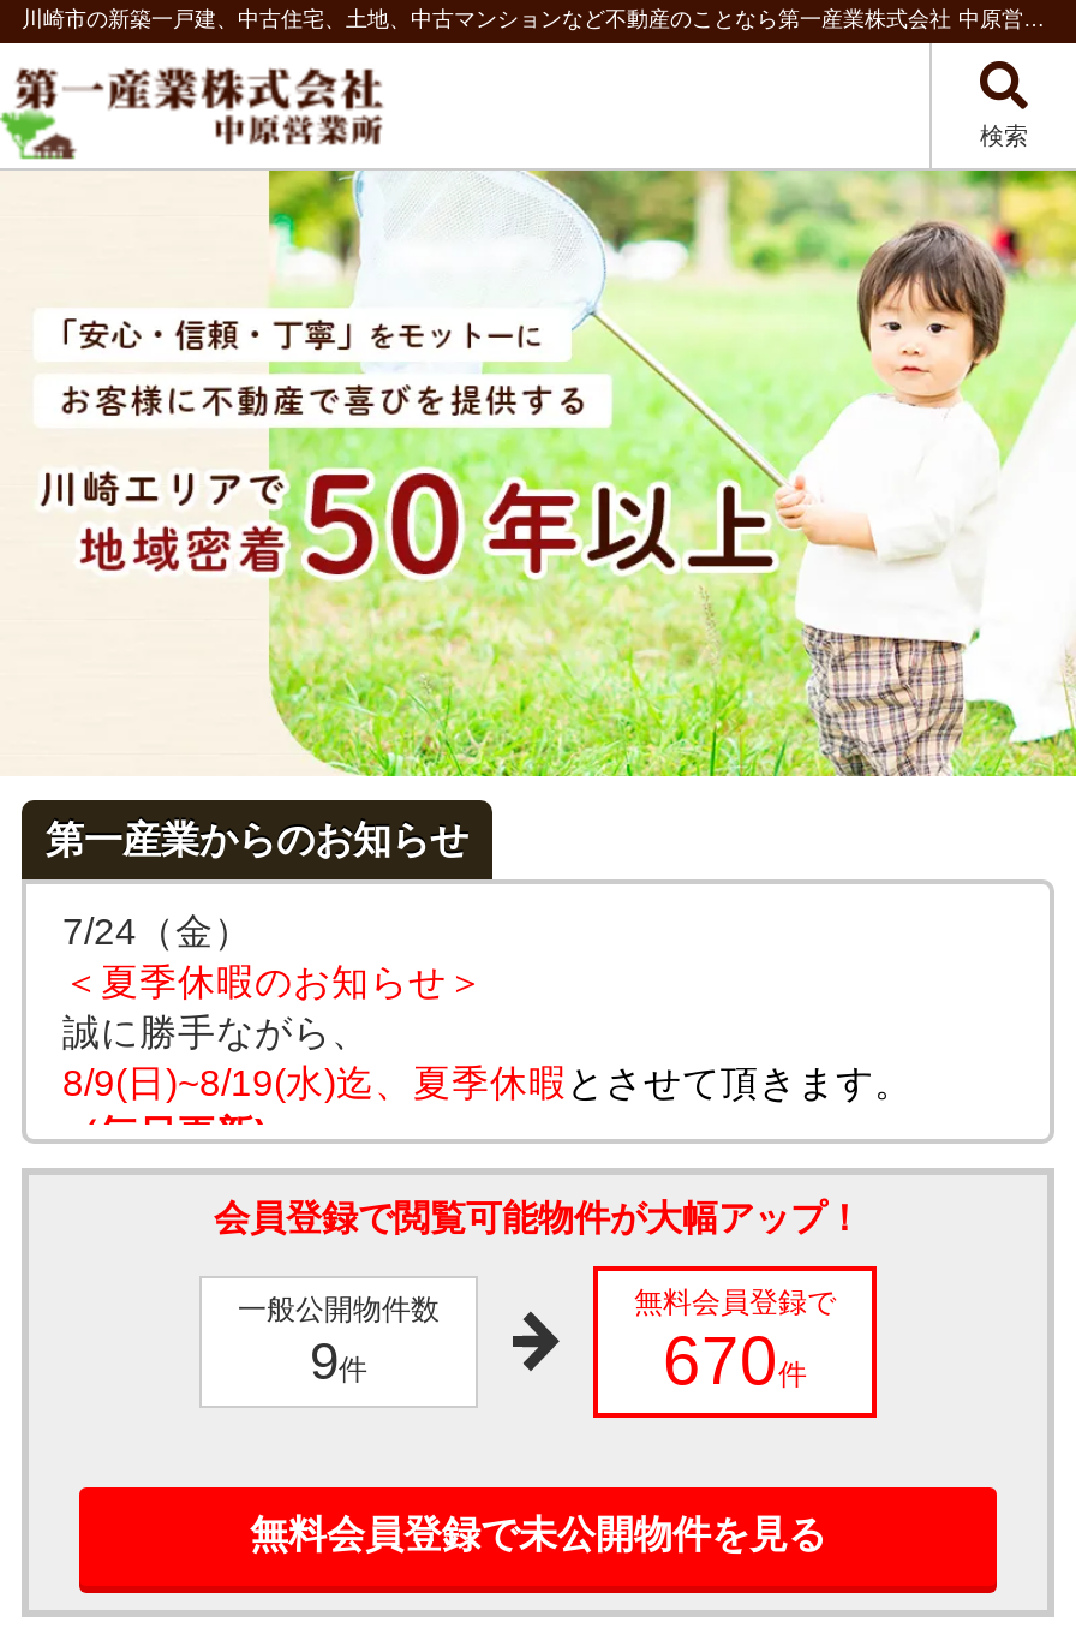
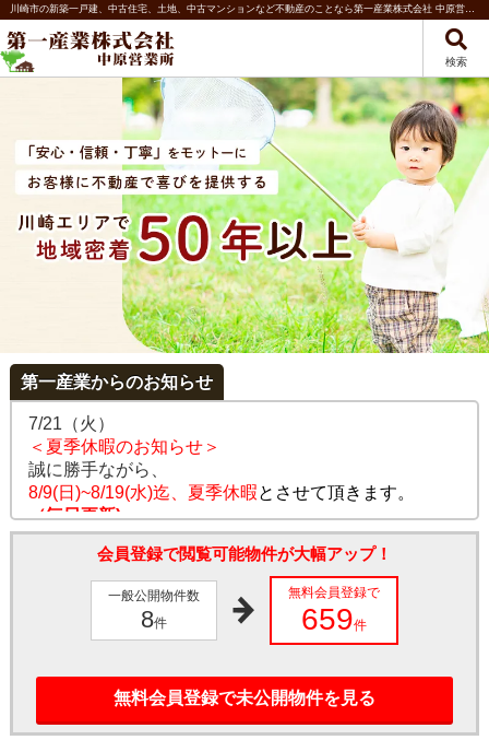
- 7/24（金）
+ 7/21（火）

- 9件
+ 8件

- 670件
+ 659件
